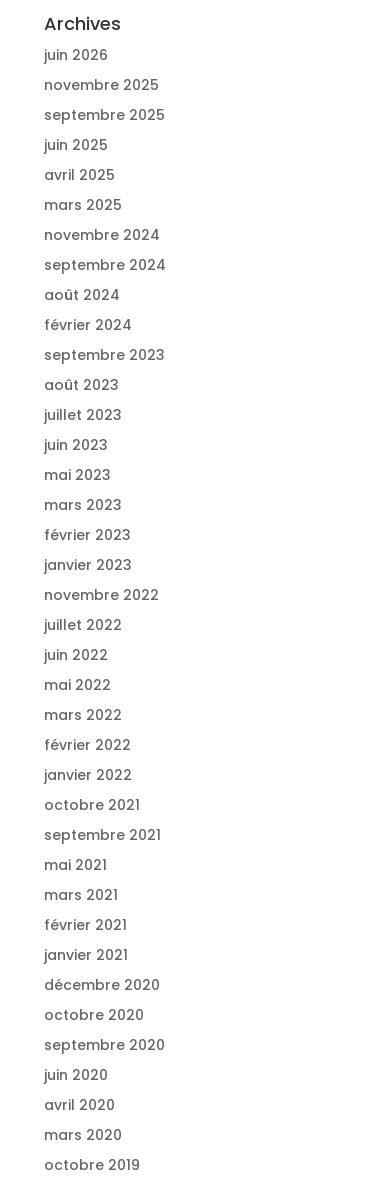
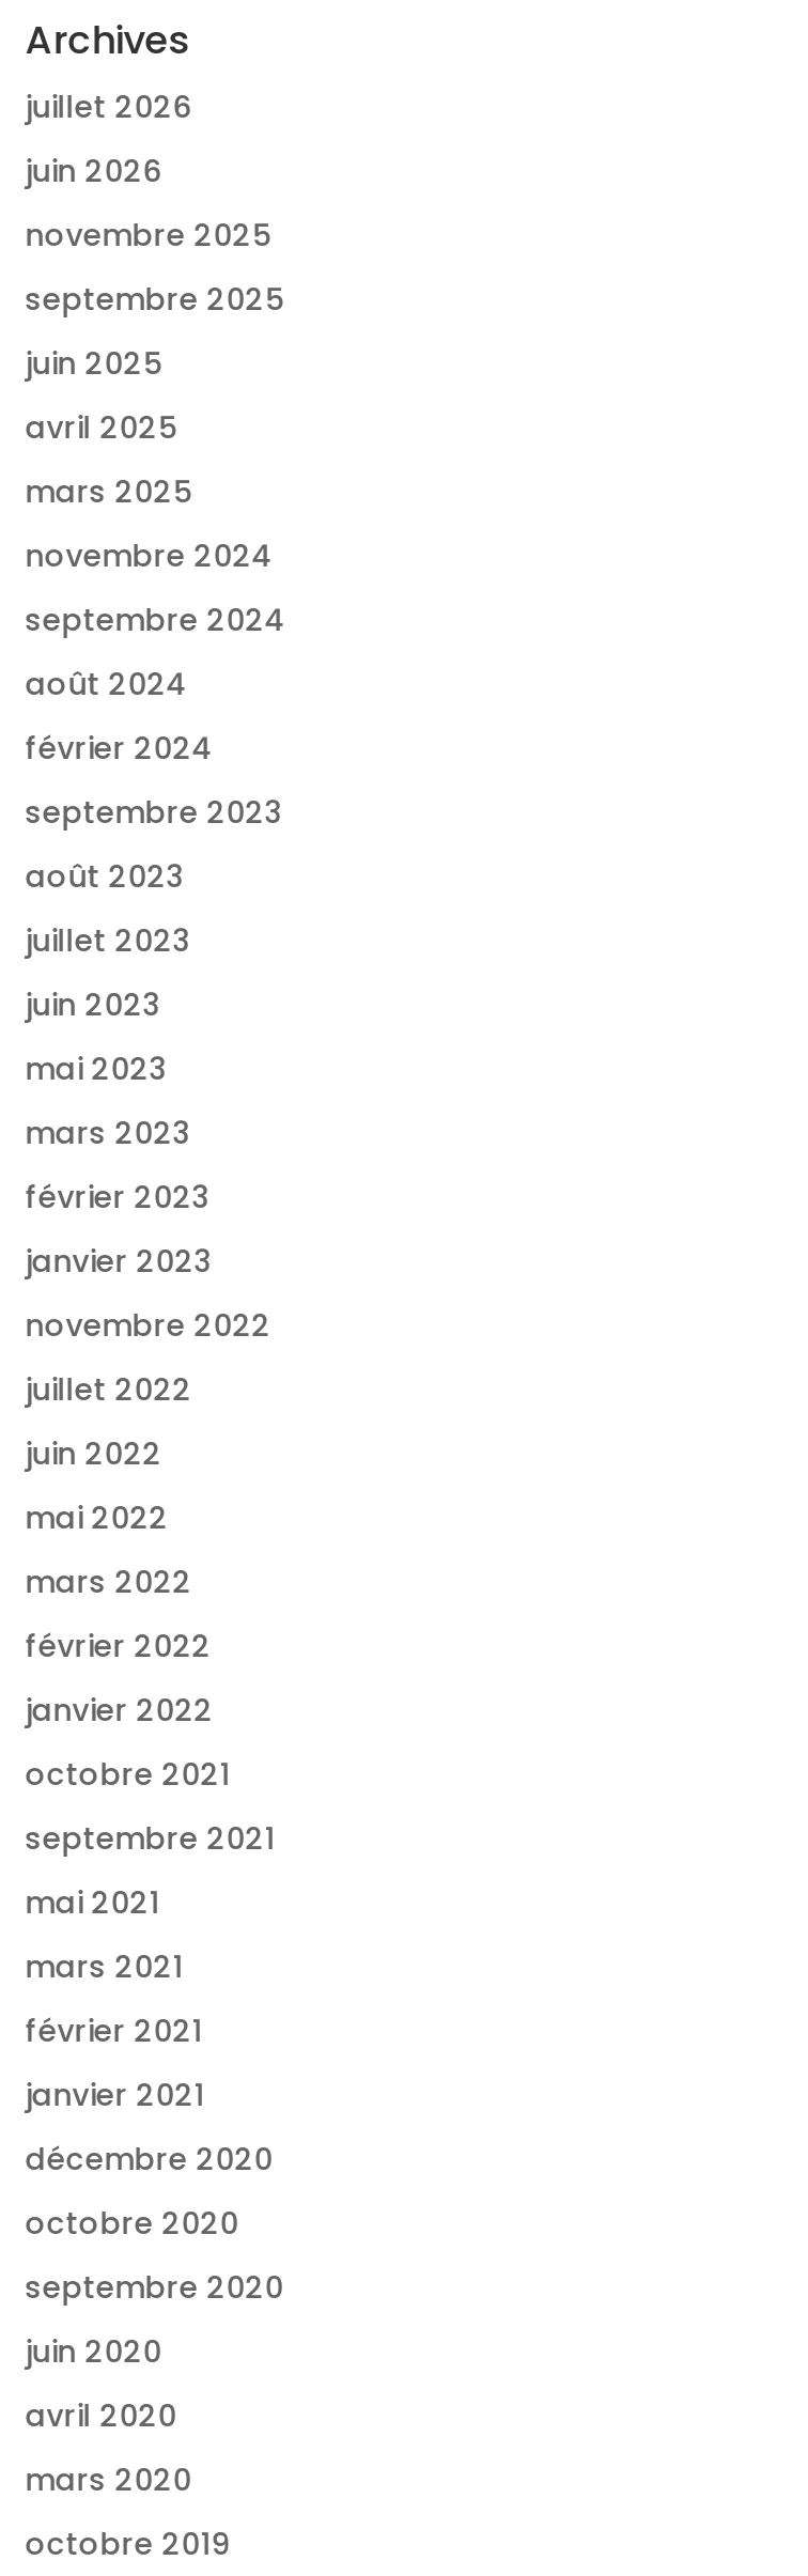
+ juillet 2026
